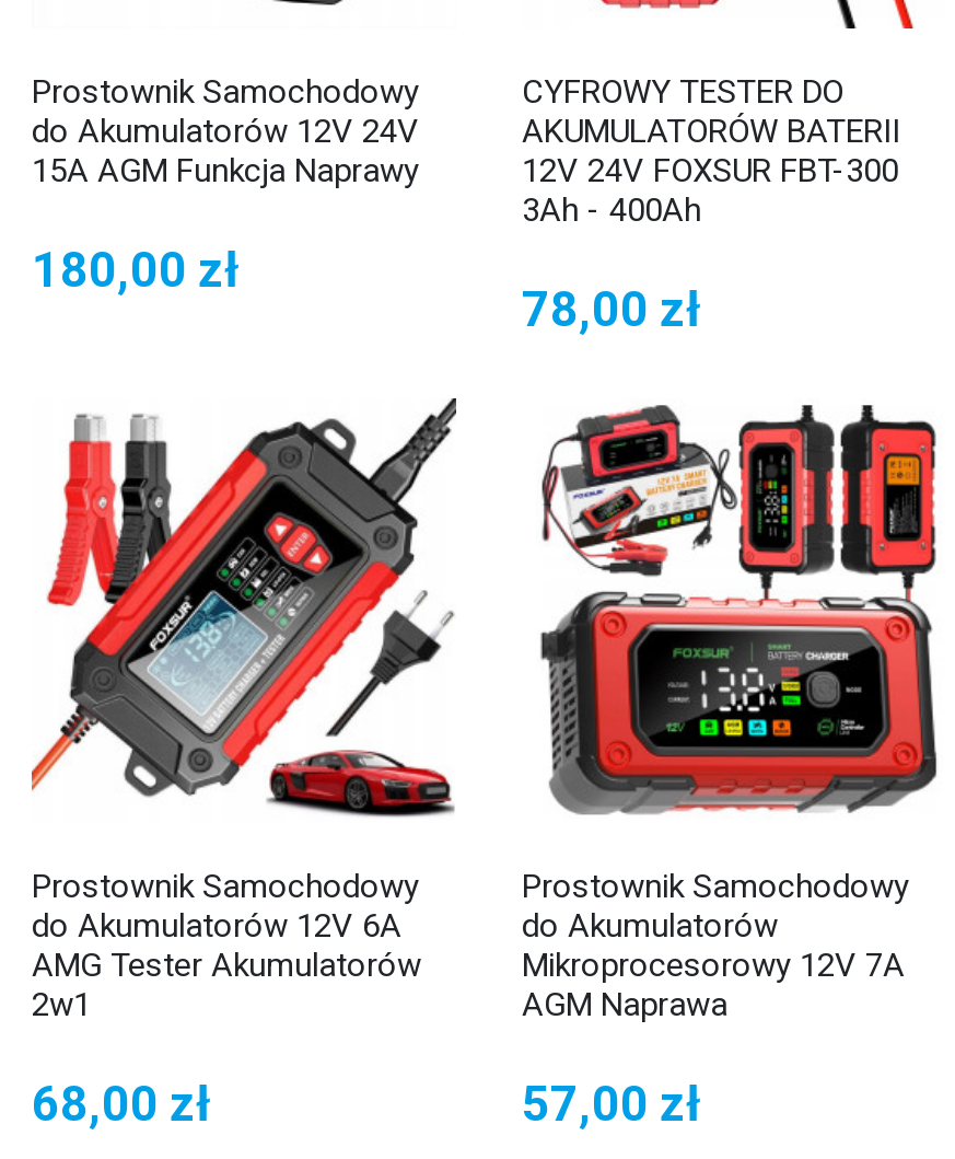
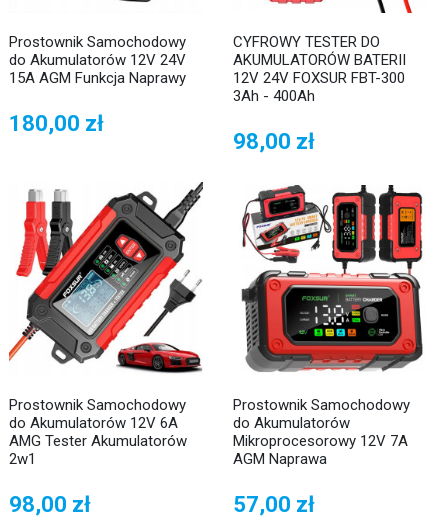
- 78,00 zł
+ 98,00 zł

- 68,00 zł
+ 98,00 zł
